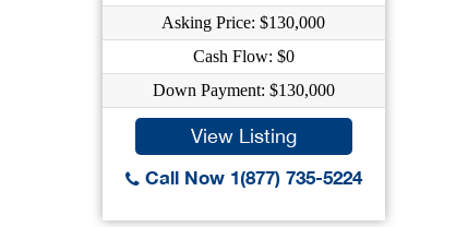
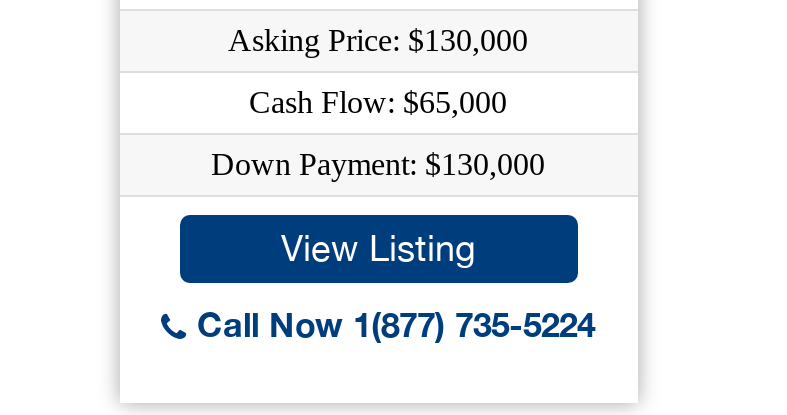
- Cash Flow: $0
+ Cash Flow: $65,000
